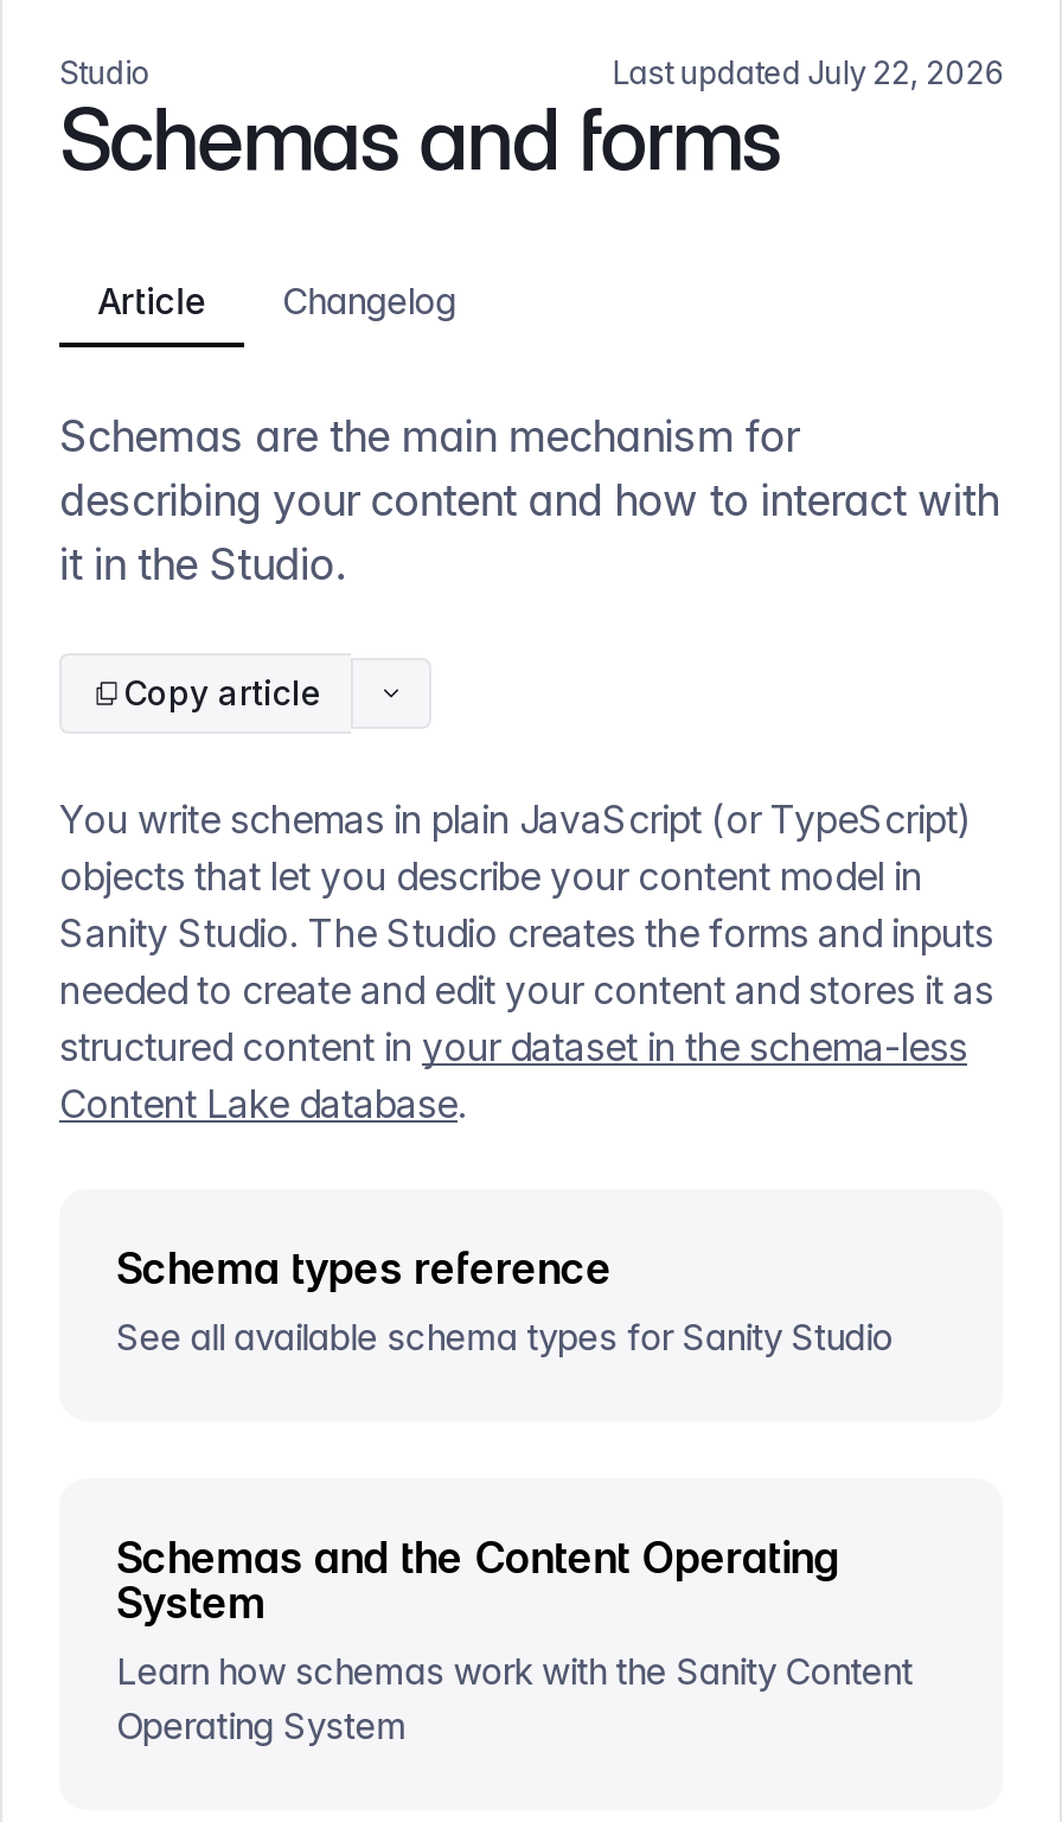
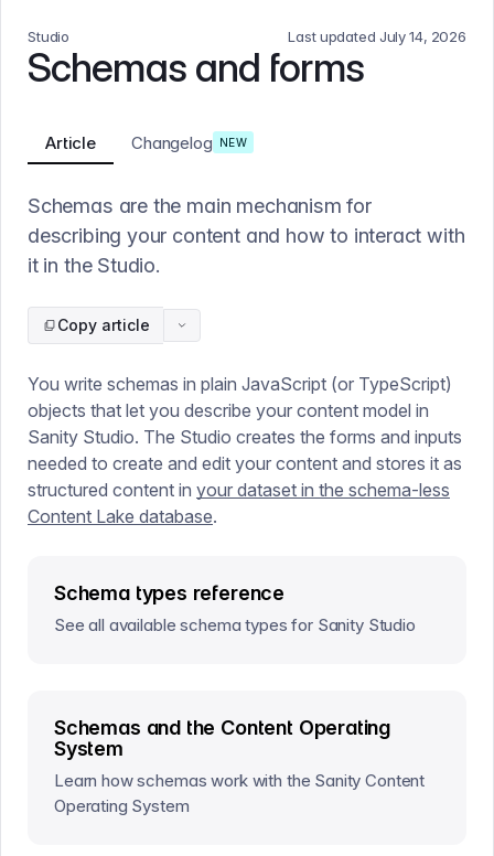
- Last updated July 22, 2026
+ Last updated July 14, 2026

- Changelog
+ Changelog NEW
